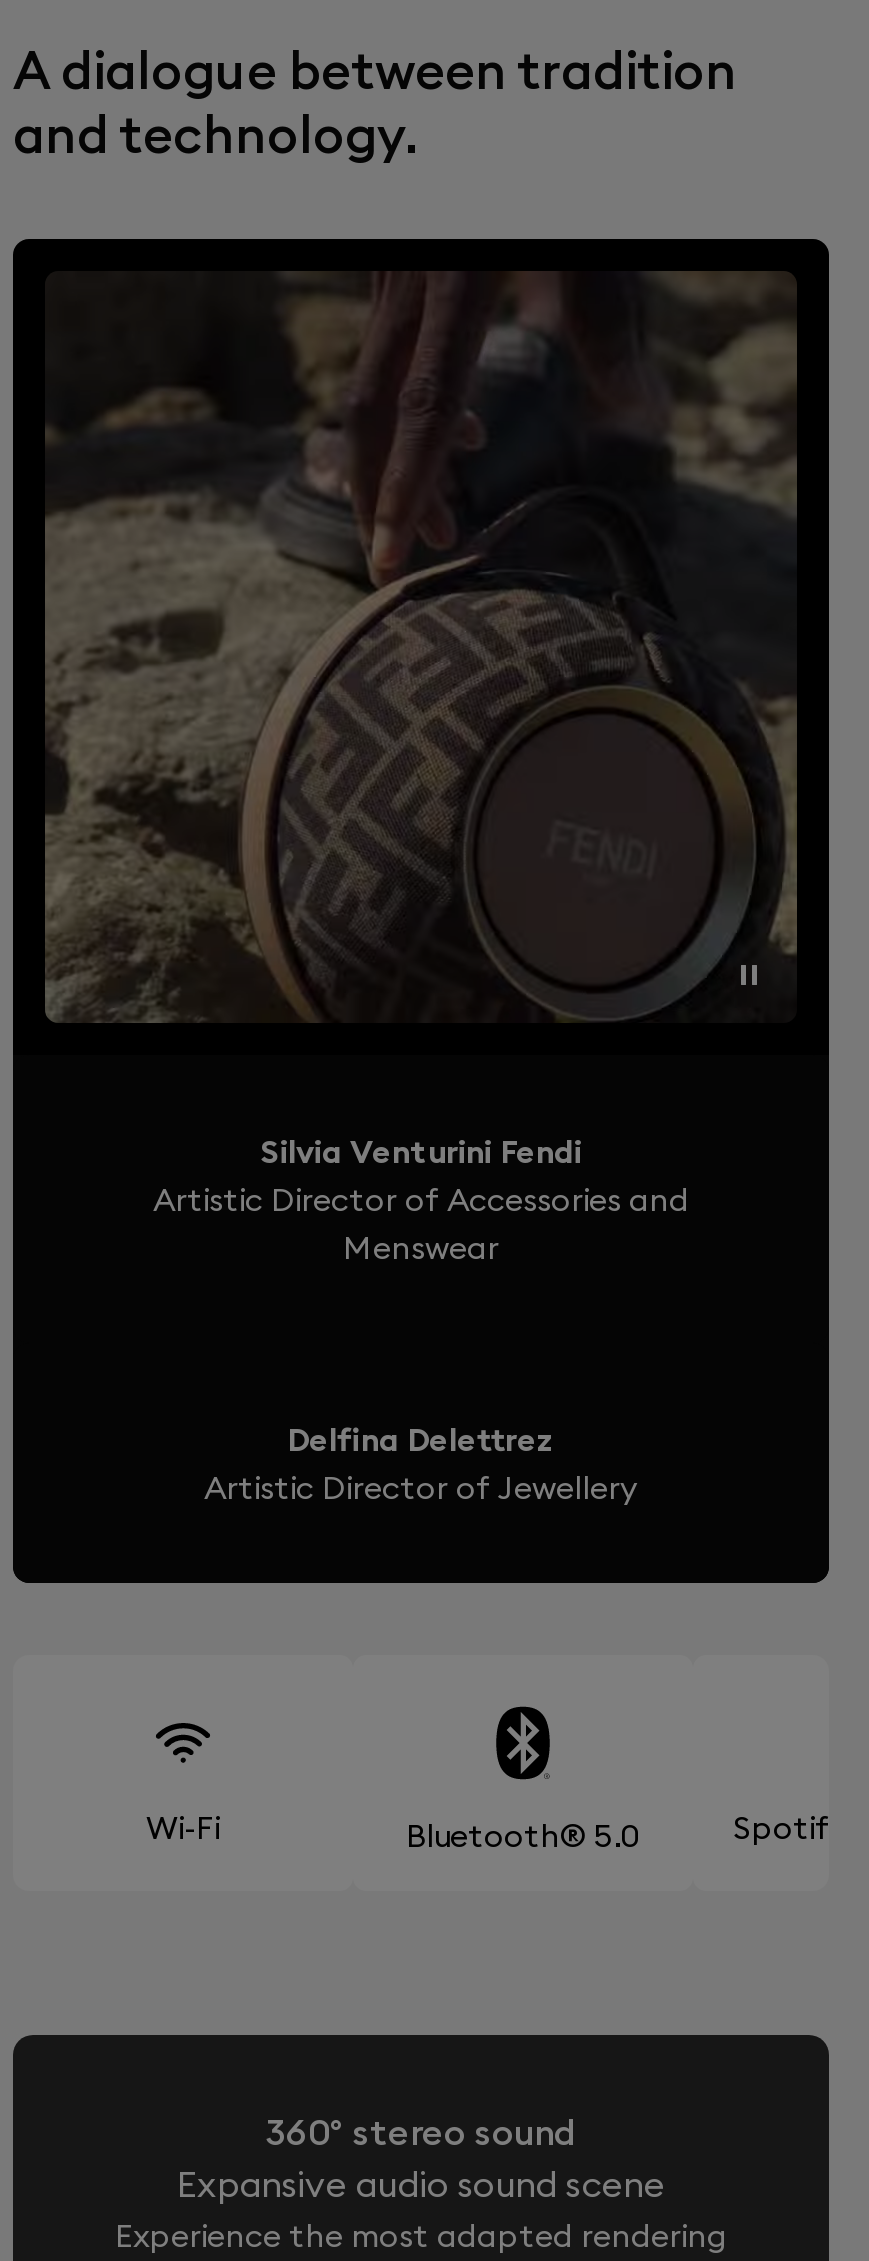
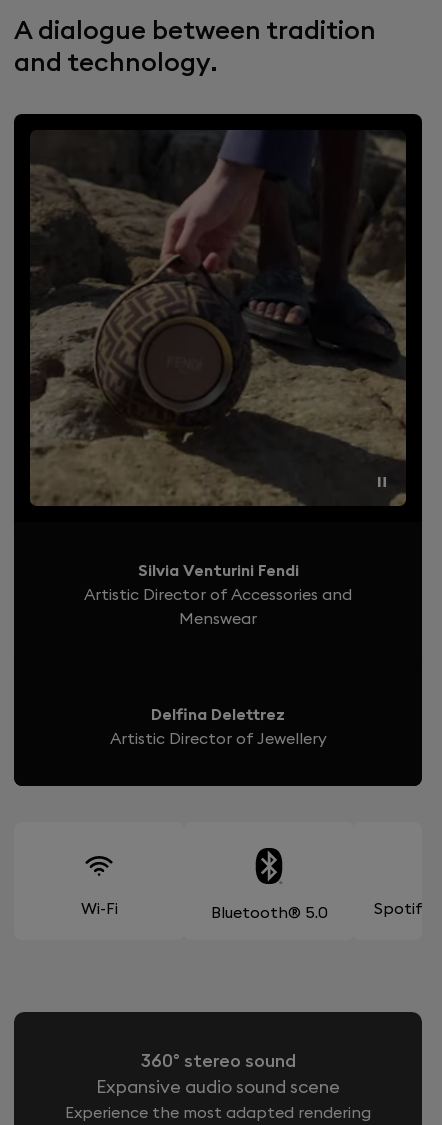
- [image]
+ [image]
